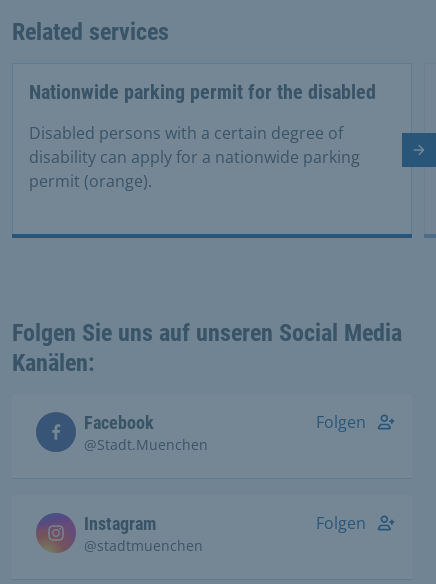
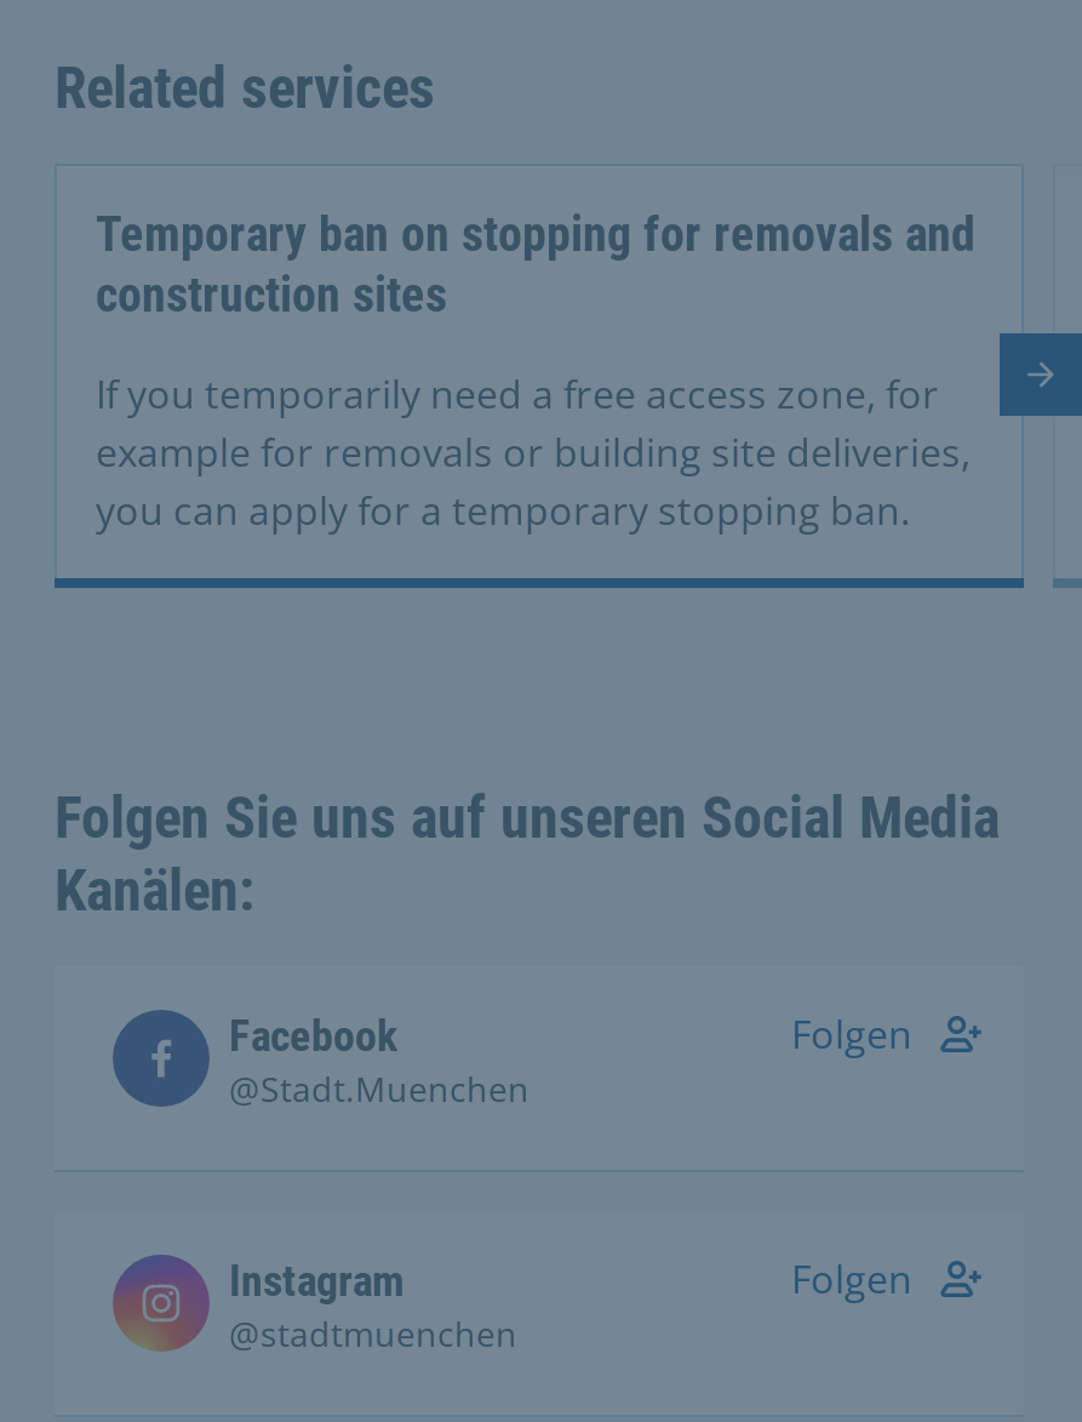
- Nationwide parking permit for the disabled
+ Temporary ban on stopping for removals and
+ construction sites

- Disabled persons with a certain degree of
- disability can apply for a nationwide parking
- permit (orange).
+ If you temporarily need a free access zone, for
+ example for removals or building site deliveries,
+ you can apply for a temporary stopping ban.
